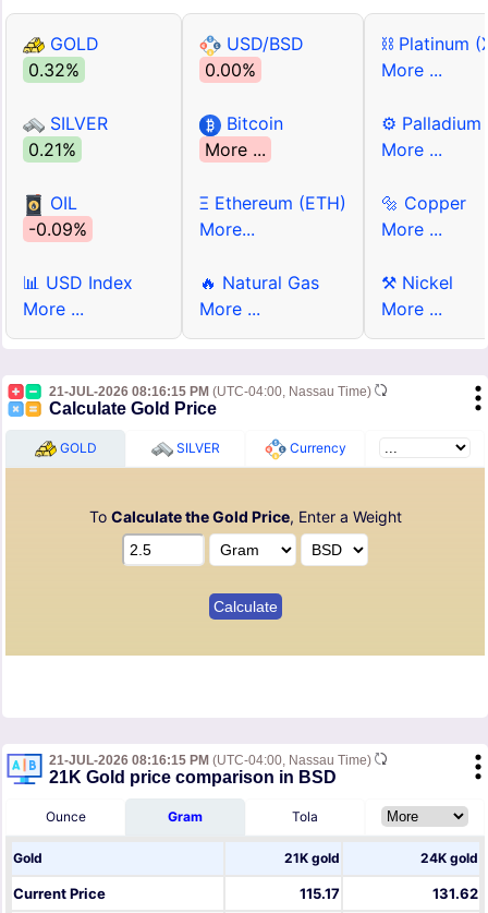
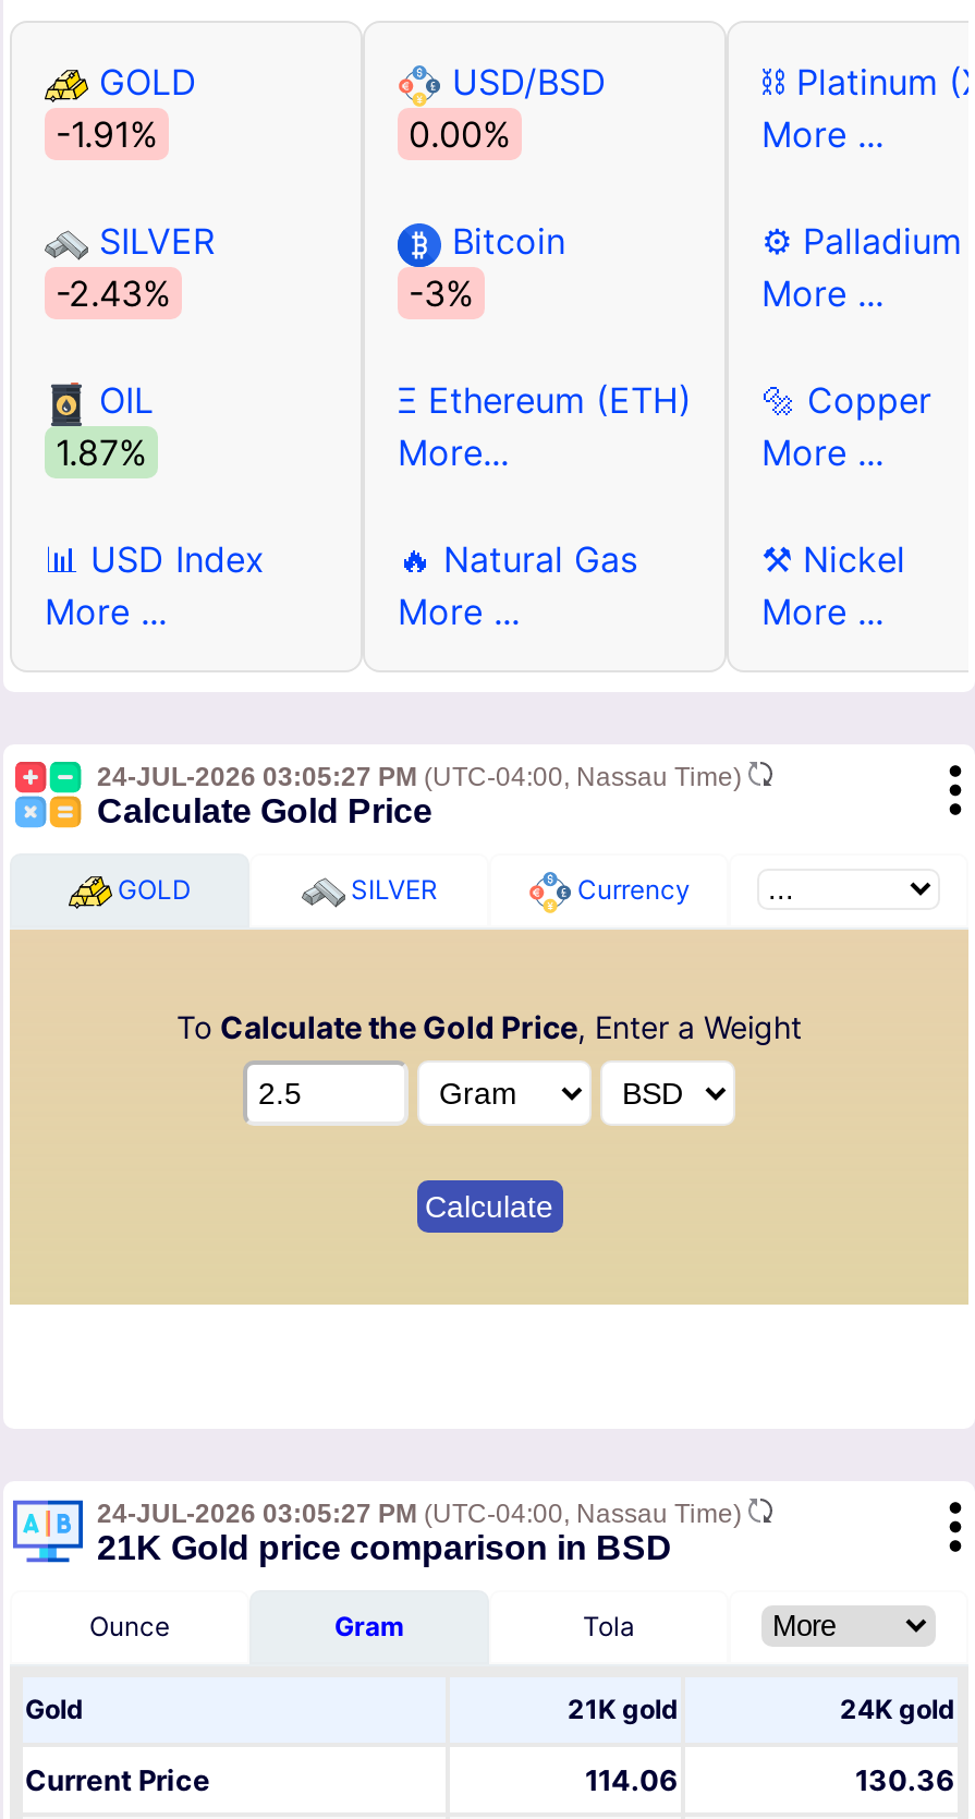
- 0.32%
+ -1.91%

- 0.21%
+ -2.43%

- More ...
+ -3%

- -0.09%
+ 1.87%

- 21-JUL-2026 08:16:15 PM (UTC-04:00, Nassau Time)
+ 24-JUL-2026 03:05:27 PM (UTC-04:00, Nassau Time)

- 21-JUL-2026 08:16:15 PM (UTC-04:00, Nassau Time)
+ 24-JUL-2026 03:05:27 PM (UTC-04:00, Nassau Time)

- 115.17
+ 114.06

- 131.62
+ 130.36
